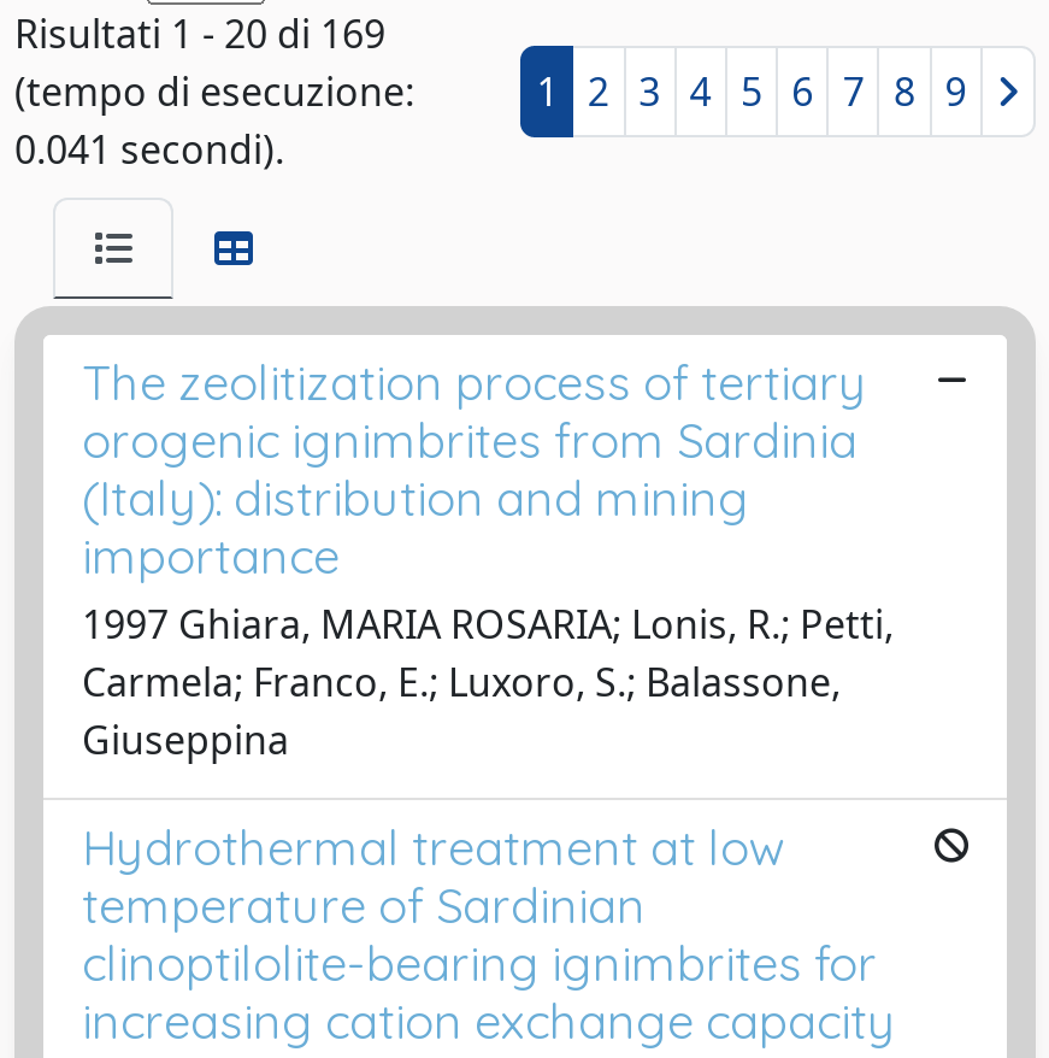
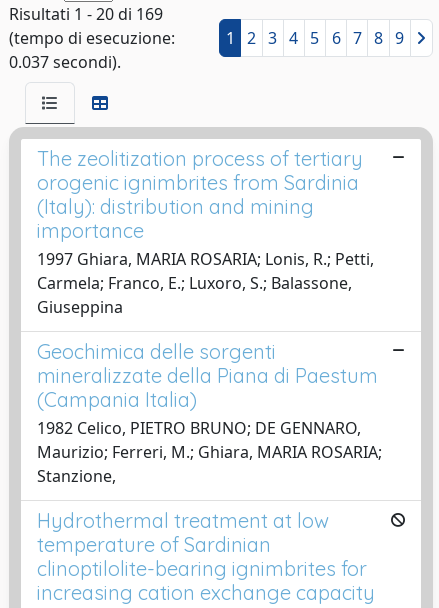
- 0.041 secondi).
+ 0.037 secondi).

+ Geochimica delle sorgenti
+ mineralizzate della Piana di Paestum
+ (Campania Italia)
+ 1982 Celico, PIETRO BRUNO; DE GENNARO,
+ Maurizio; Ferreri, M.; Ghiara, MARIA ROSARIA;
+ Stanzione,
